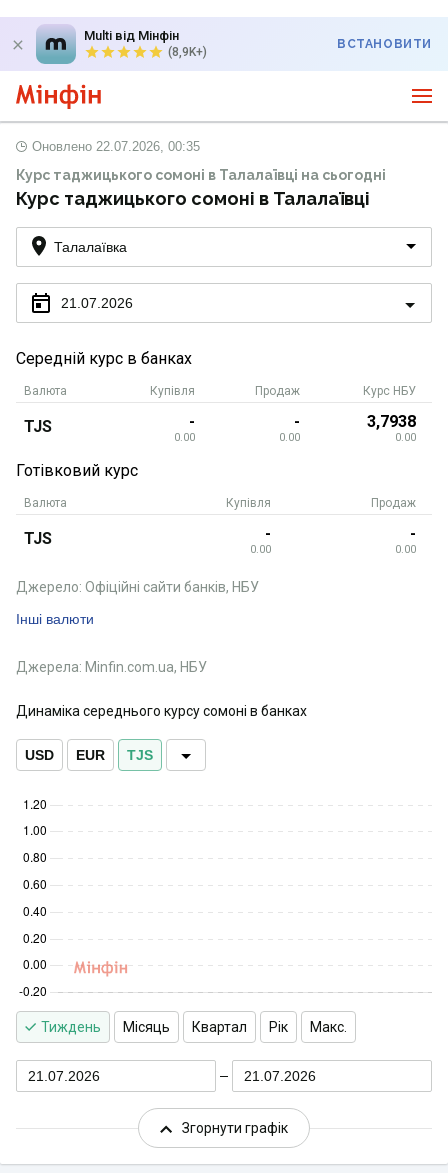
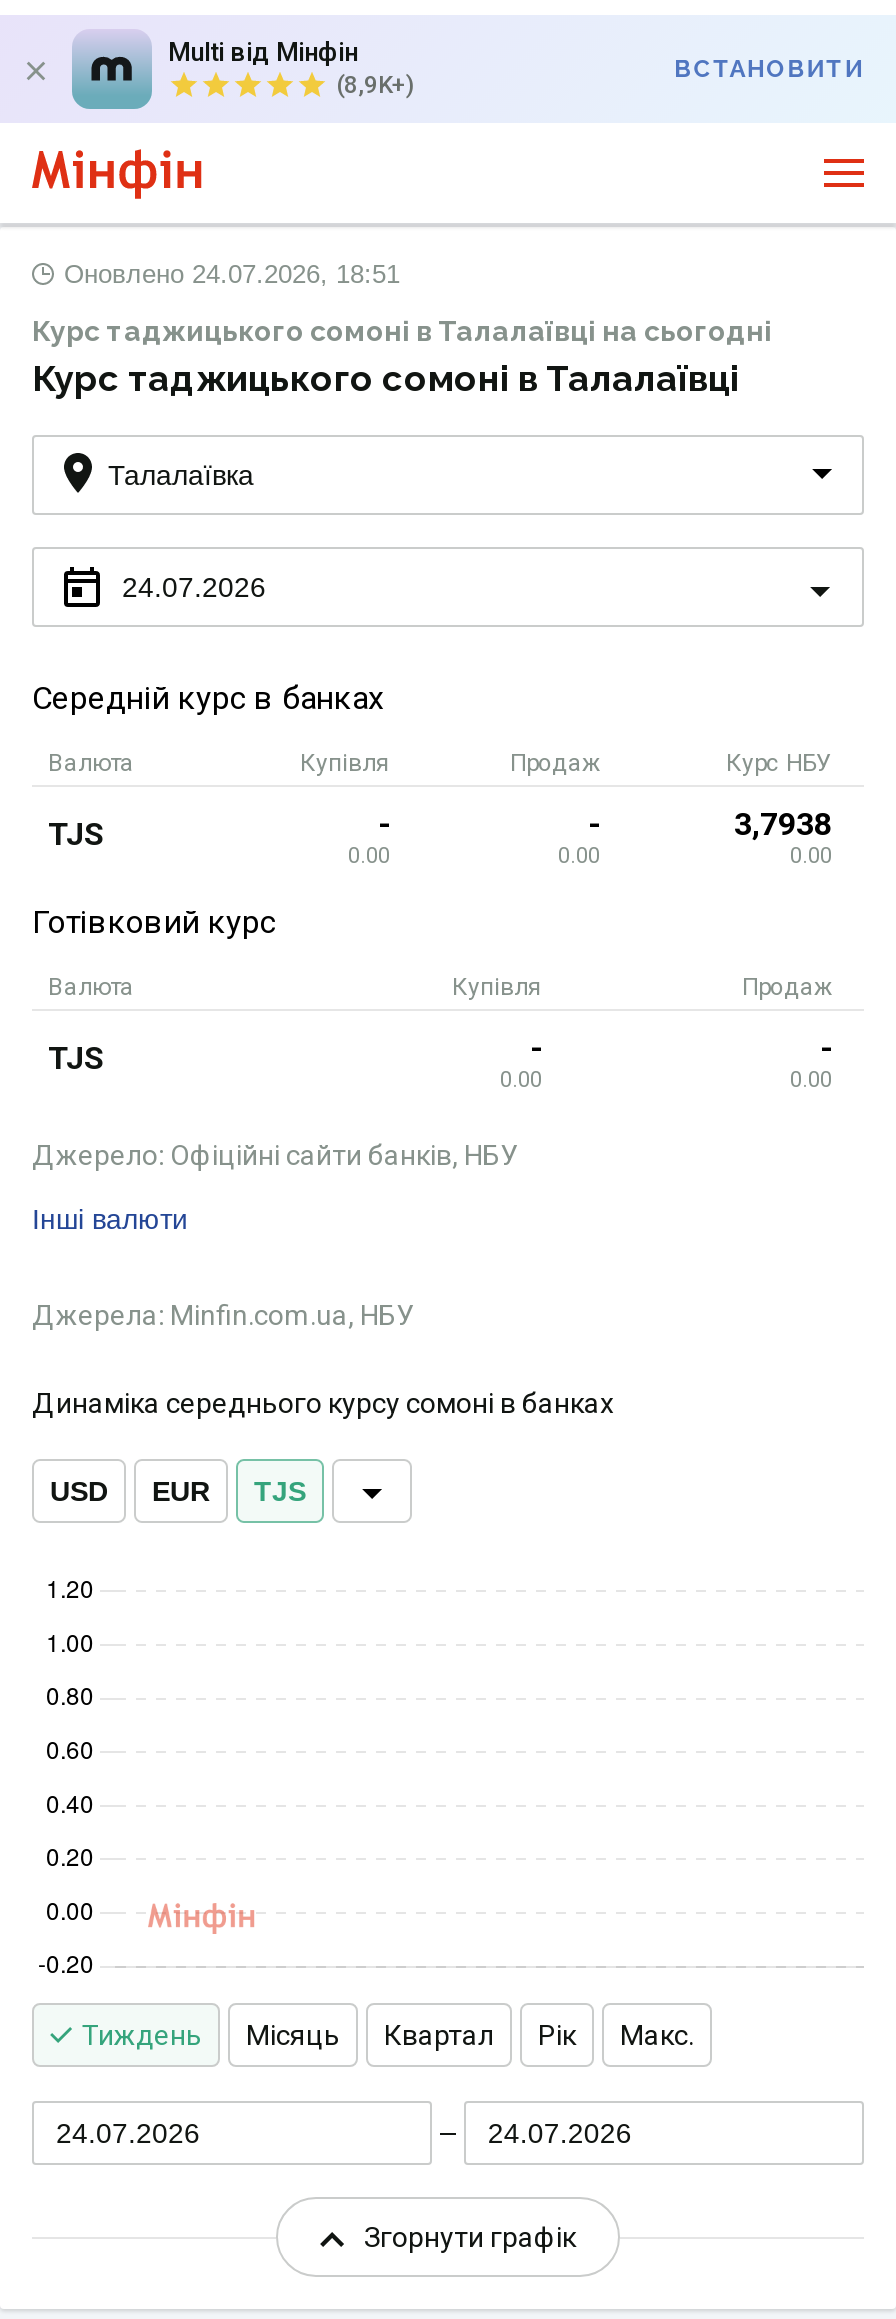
- Оновлено 22.07.2026, 00:35
+ Оновлено 24.07.2026, 18:51

- 21.07.2026
+ 24.07.2026

- 21.07.2026
+ 24.07.2026

- 21.07.2026
+ 24.07.2026
